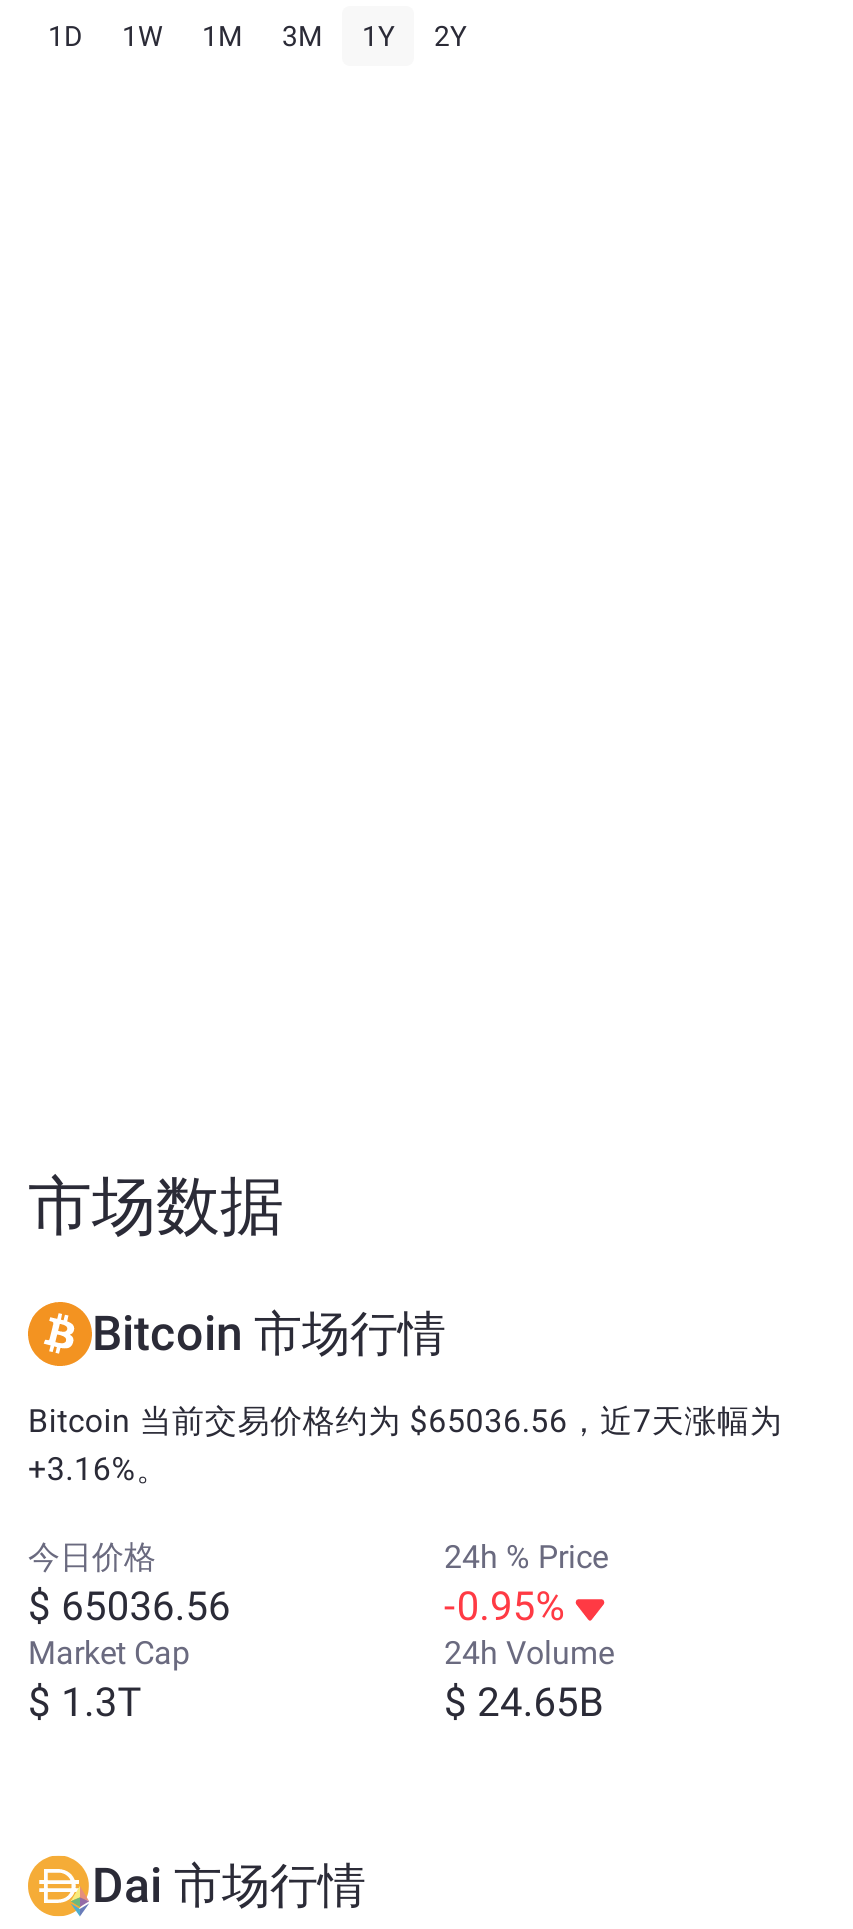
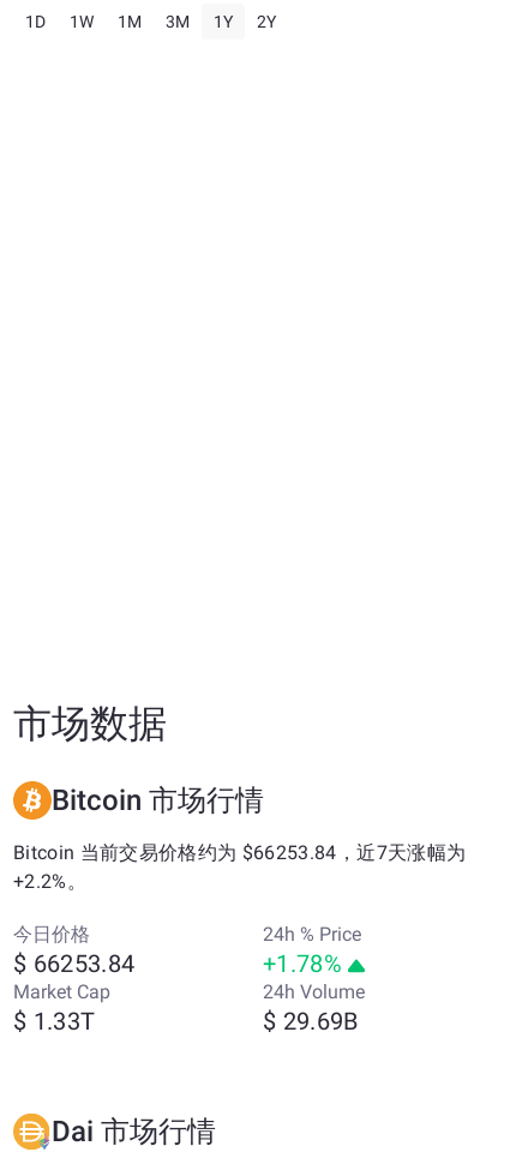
- Bitcoin 当前交易价格约为 $65036.56，近7天涨幅为
+ Bitcoin 当前交易价格约为 $66253.84，近7天涨幅为

- +3.16%。
+ +2.2%。

- $ 65036.56
+ $ 66253.84

- -0.95%
+ +1.78%

- $ 1.3T
+ $ 1.33T

- $ 24.65B
+ $ 29.69B
